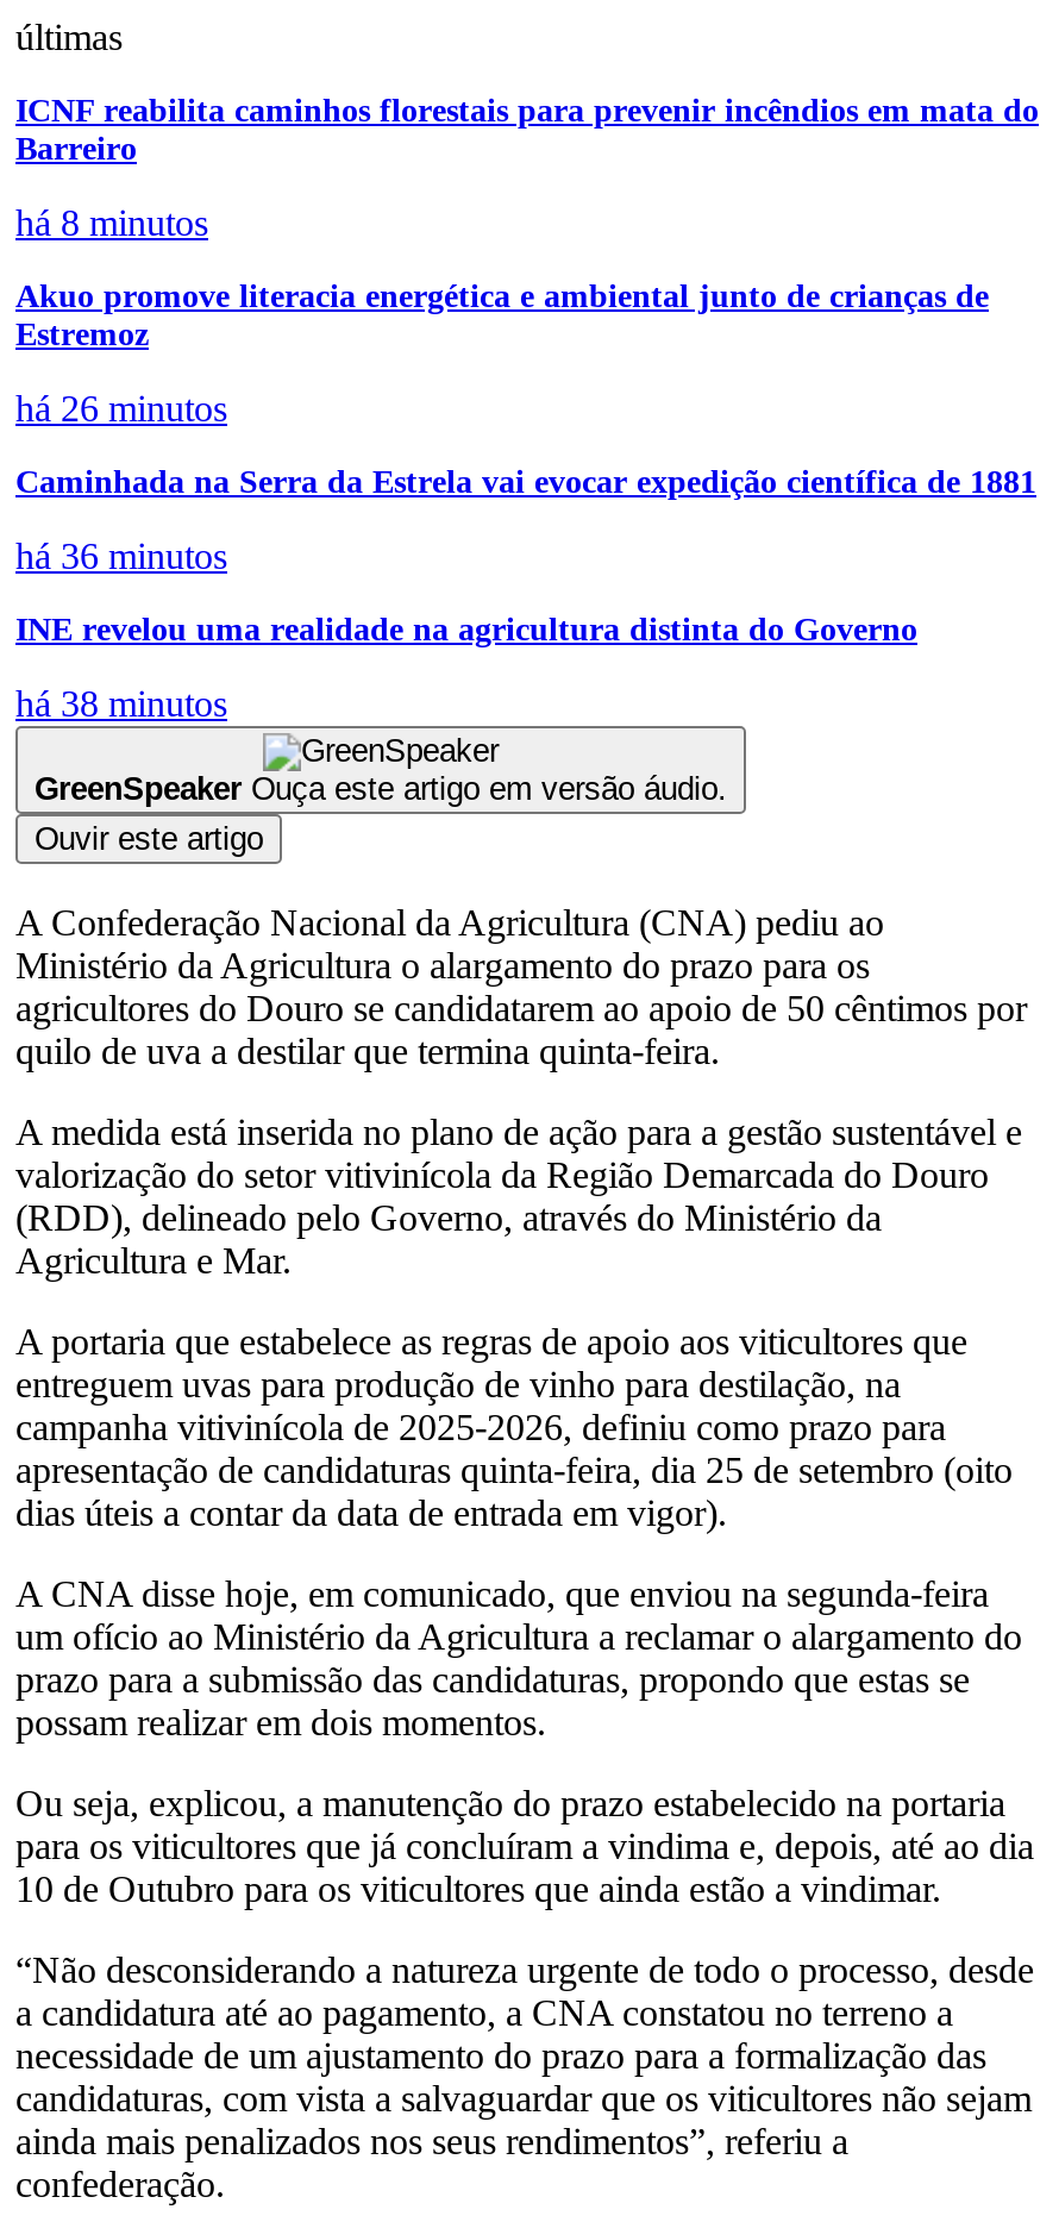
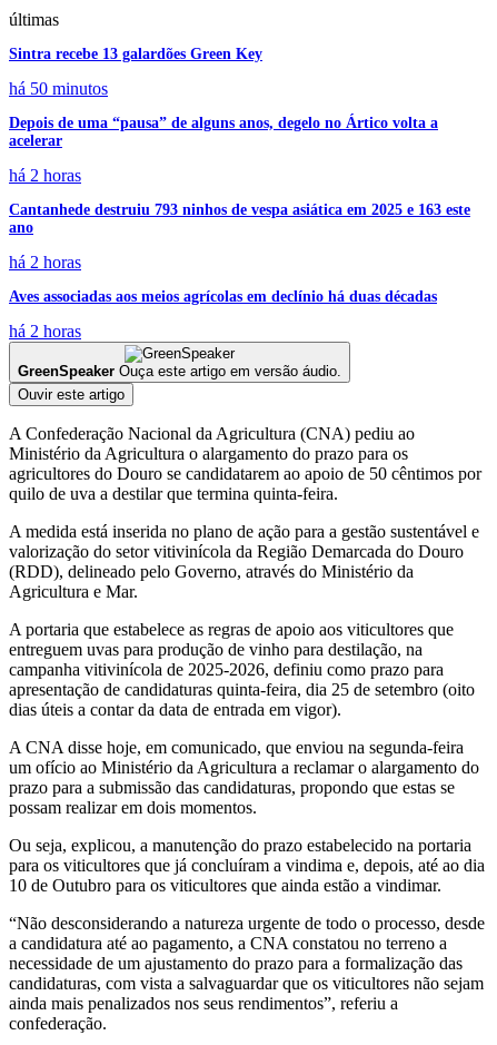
- ICNF reabilita caminhos florestais para prevenir incêndios em mata do
- Barreiro
+ Sintra recebe 13 galardões Green Key

- há 8 minutos
+ há 50 minutos

- Akuo promove literacia energética e ambiental junto de crianças de
- Estremoz
+ Depois de uma “pausa” de alguns anos, degelo no Ártico volta a
+ acelerar

- há 26 minutos
+ há 2 horas

- Caminhada na Serra da Estrela vai evocar expedição científica de 1881
+ Cantanhede destruiu 793 ninhos de vespa asiática em 2025 e 163 este
+ ano

- há 36 minutos
+ há 2 horas

- INE revelou uma realidade na agricultura distinta do Governo
+ Aves associadas aos meios agrícolas em declínio há duas décadas

- há 38 minutos
+ há 2 horas
